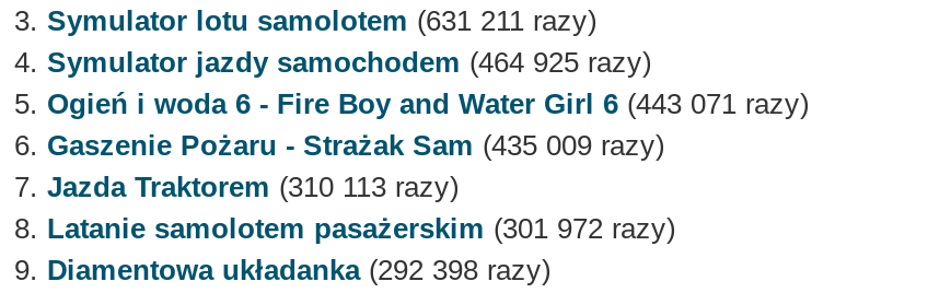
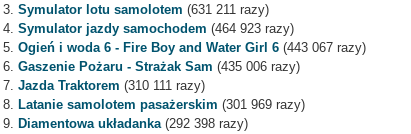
- Symulator jazdy samochodem (464 925 razy)
+ Symulator jazdy samochodem (464 923 razy)

- Ogień i woda 6 - Fire Boy and Water Girl 6 (443 071 razy)
+ Ogień i woda 6 - Fire Boy and Water Girl 6 (443 067 razy)

- Gaszenie Pożaru - Strażak Sam (435 009 razy)
+ Gaszenie Pożaru - Strażak Sam (435 006 razy)

- Jazda Traktorem (310 113 razy)
+ Jazda Traktorem (310 111 razy)

- Latanie samolotem pasażerskim (301 972 razy)
+ Latanie samolotem pasażerskim (301 969 razy)
